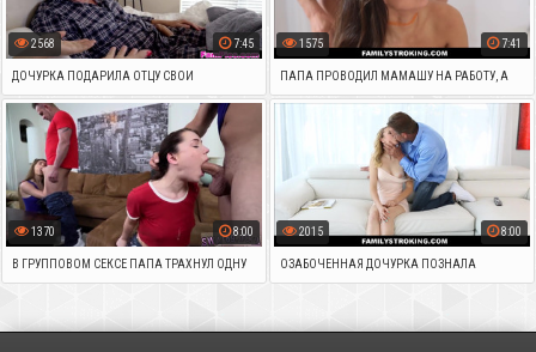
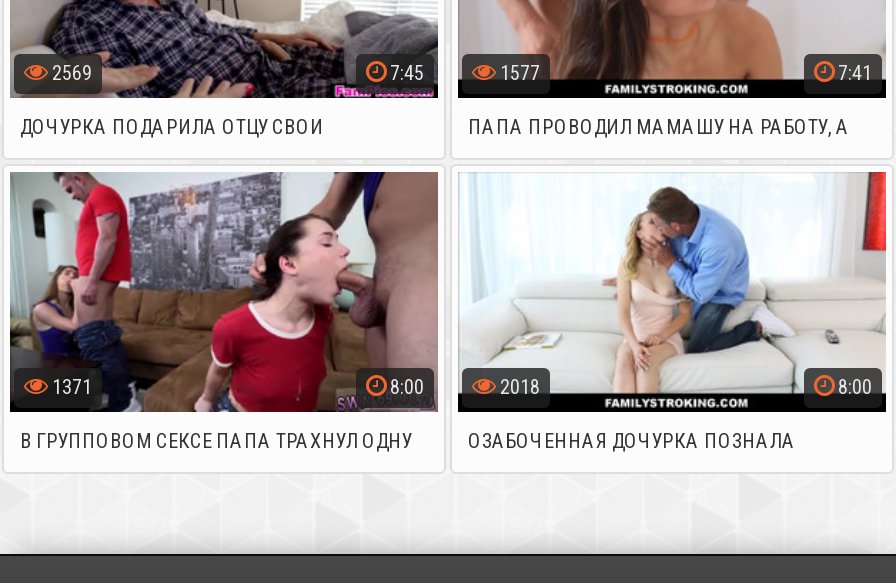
- 2568
+ 2569

- 1575
+ 1577

- 1370
+ 1371

- 2015
+ 2018
